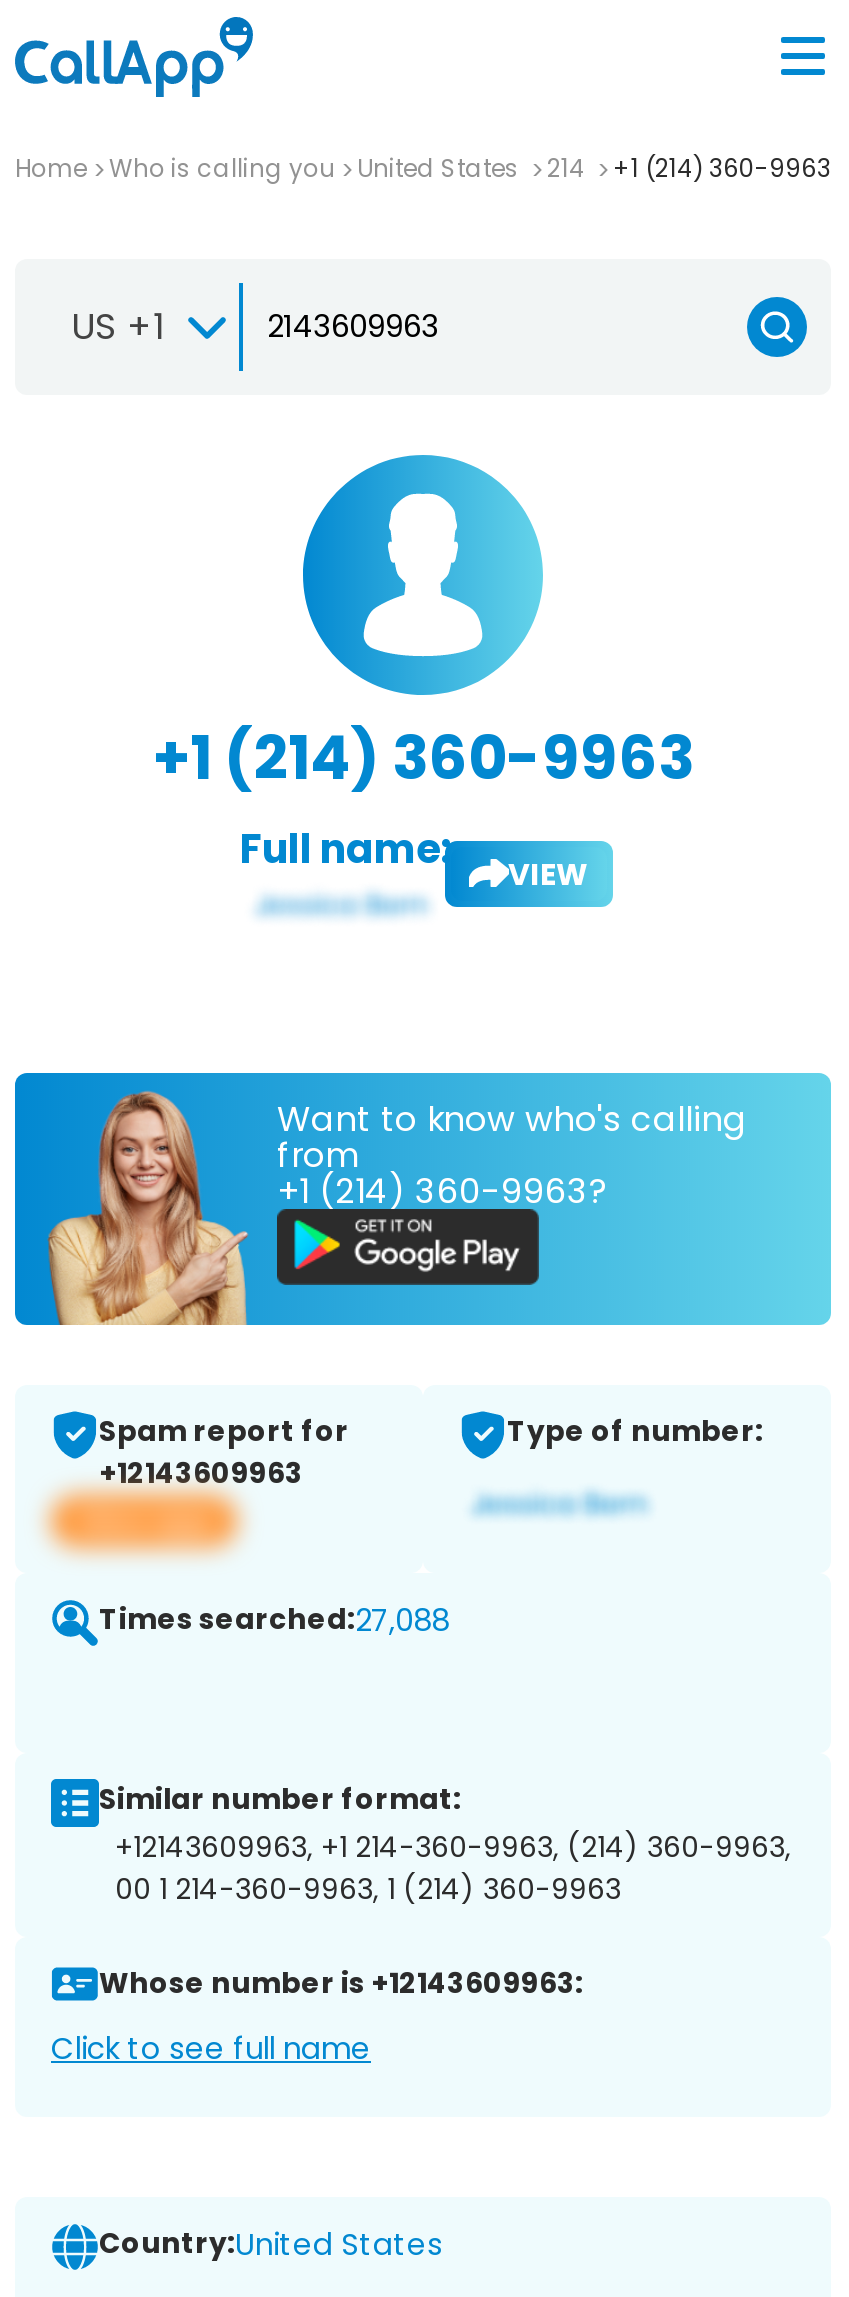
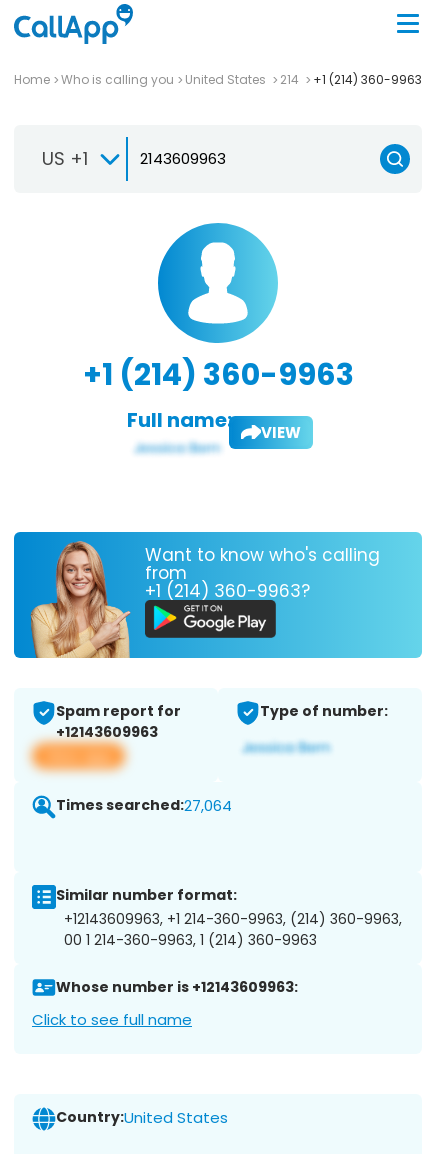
- Times searched:27,088
+ Times searched:27,064
